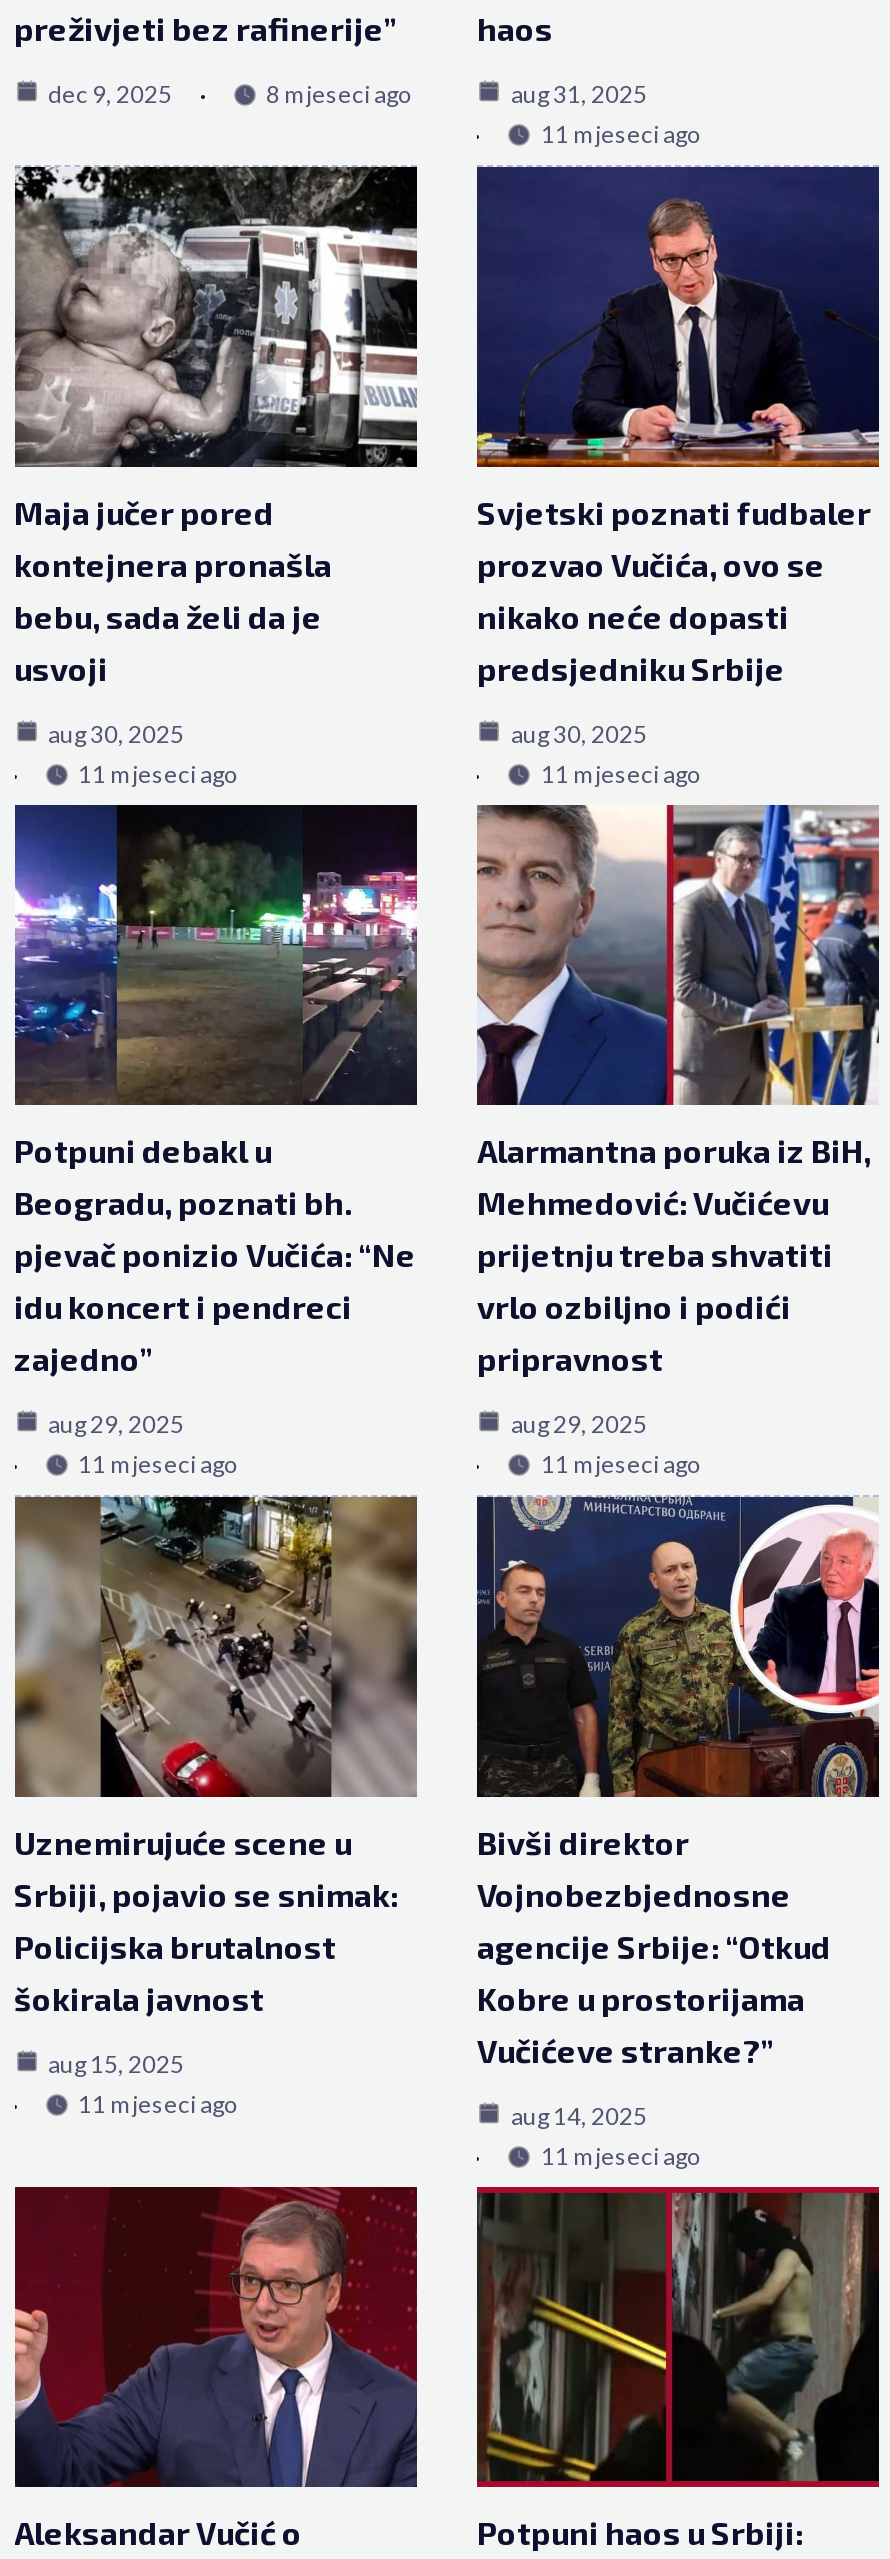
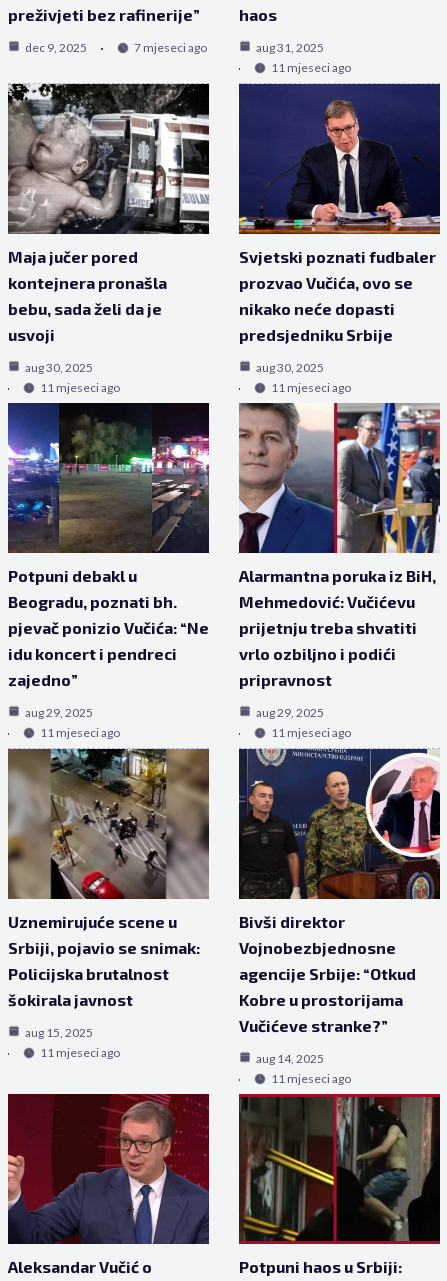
- 8 mjeseci ago
+ 7 mjeseci ago
